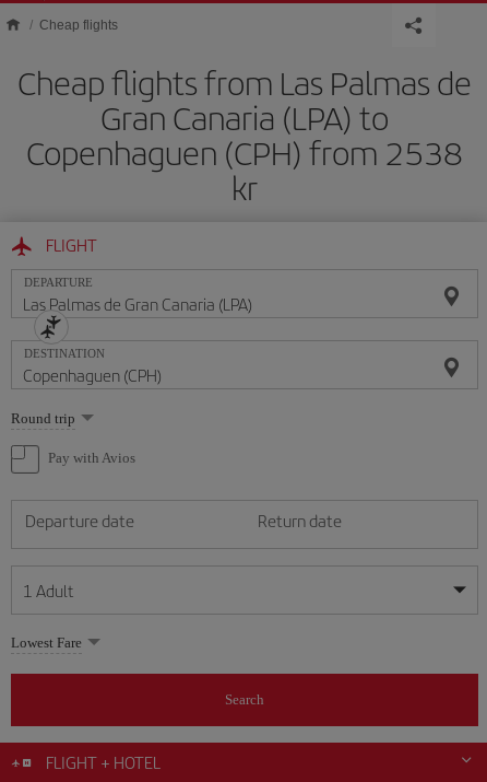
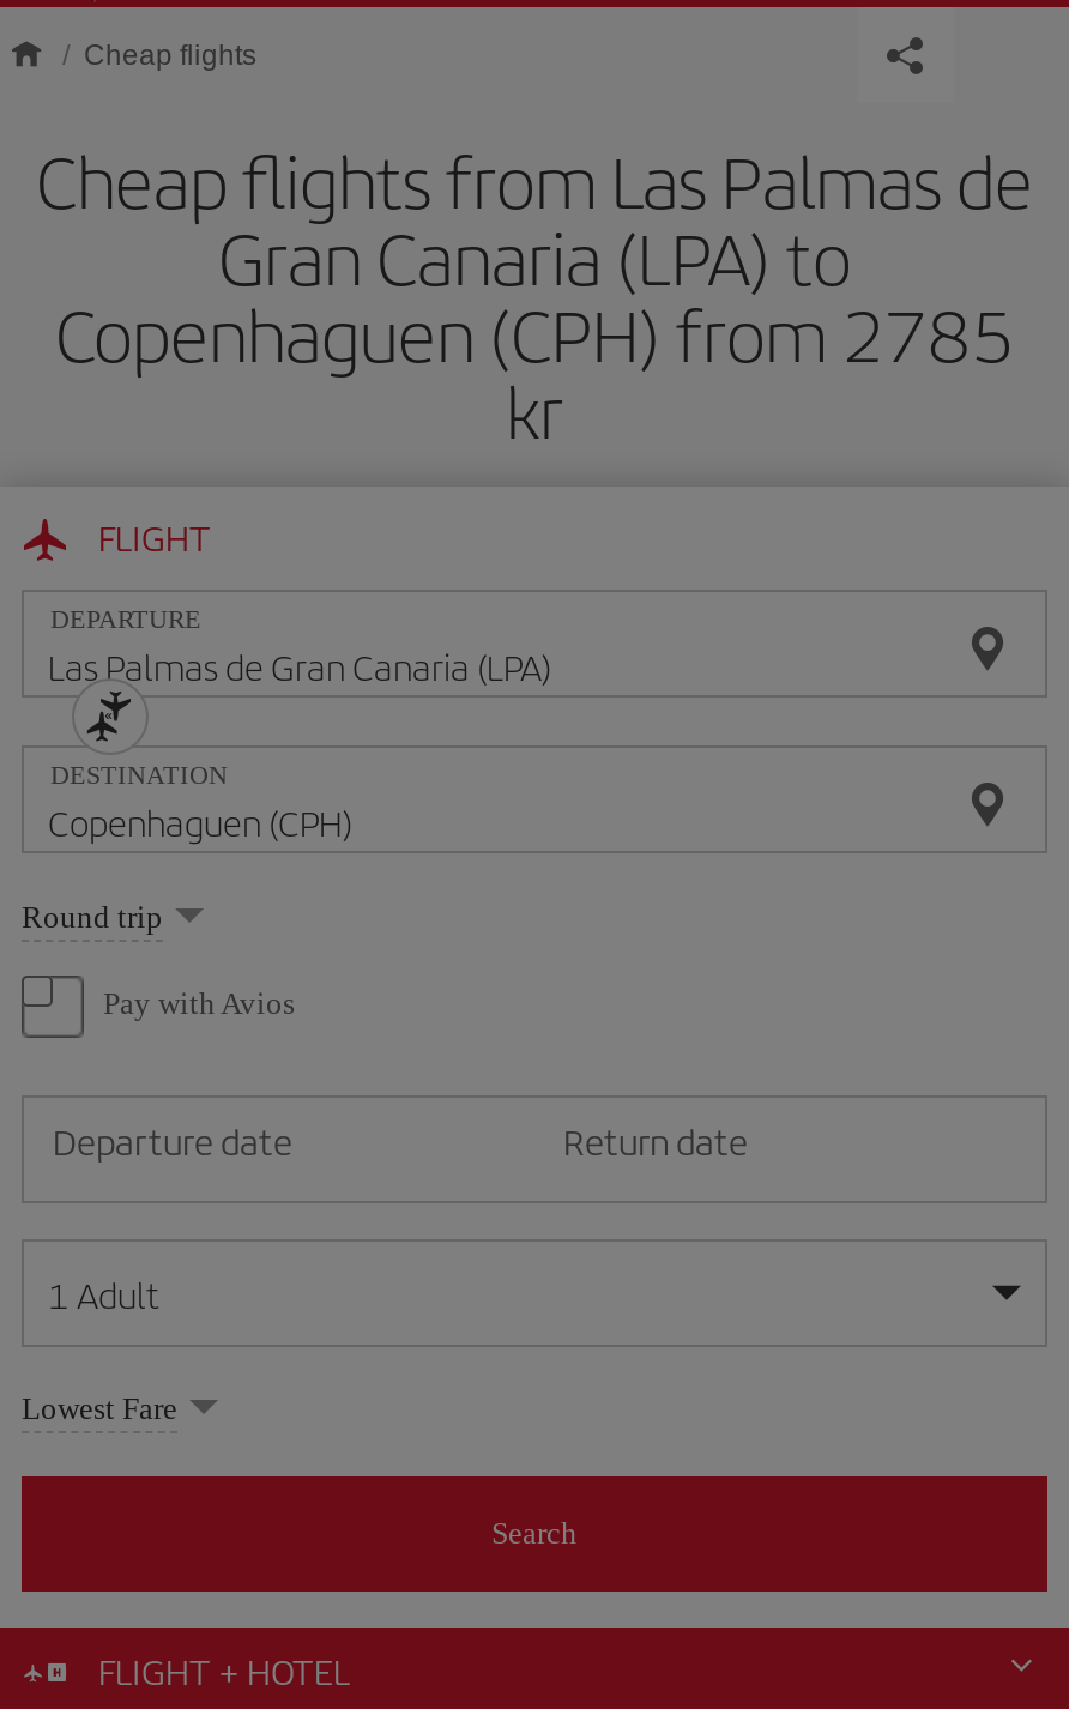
- Copenhaguen (CPH) from 2538
+ Copenhaguen (CPH) from 2785
